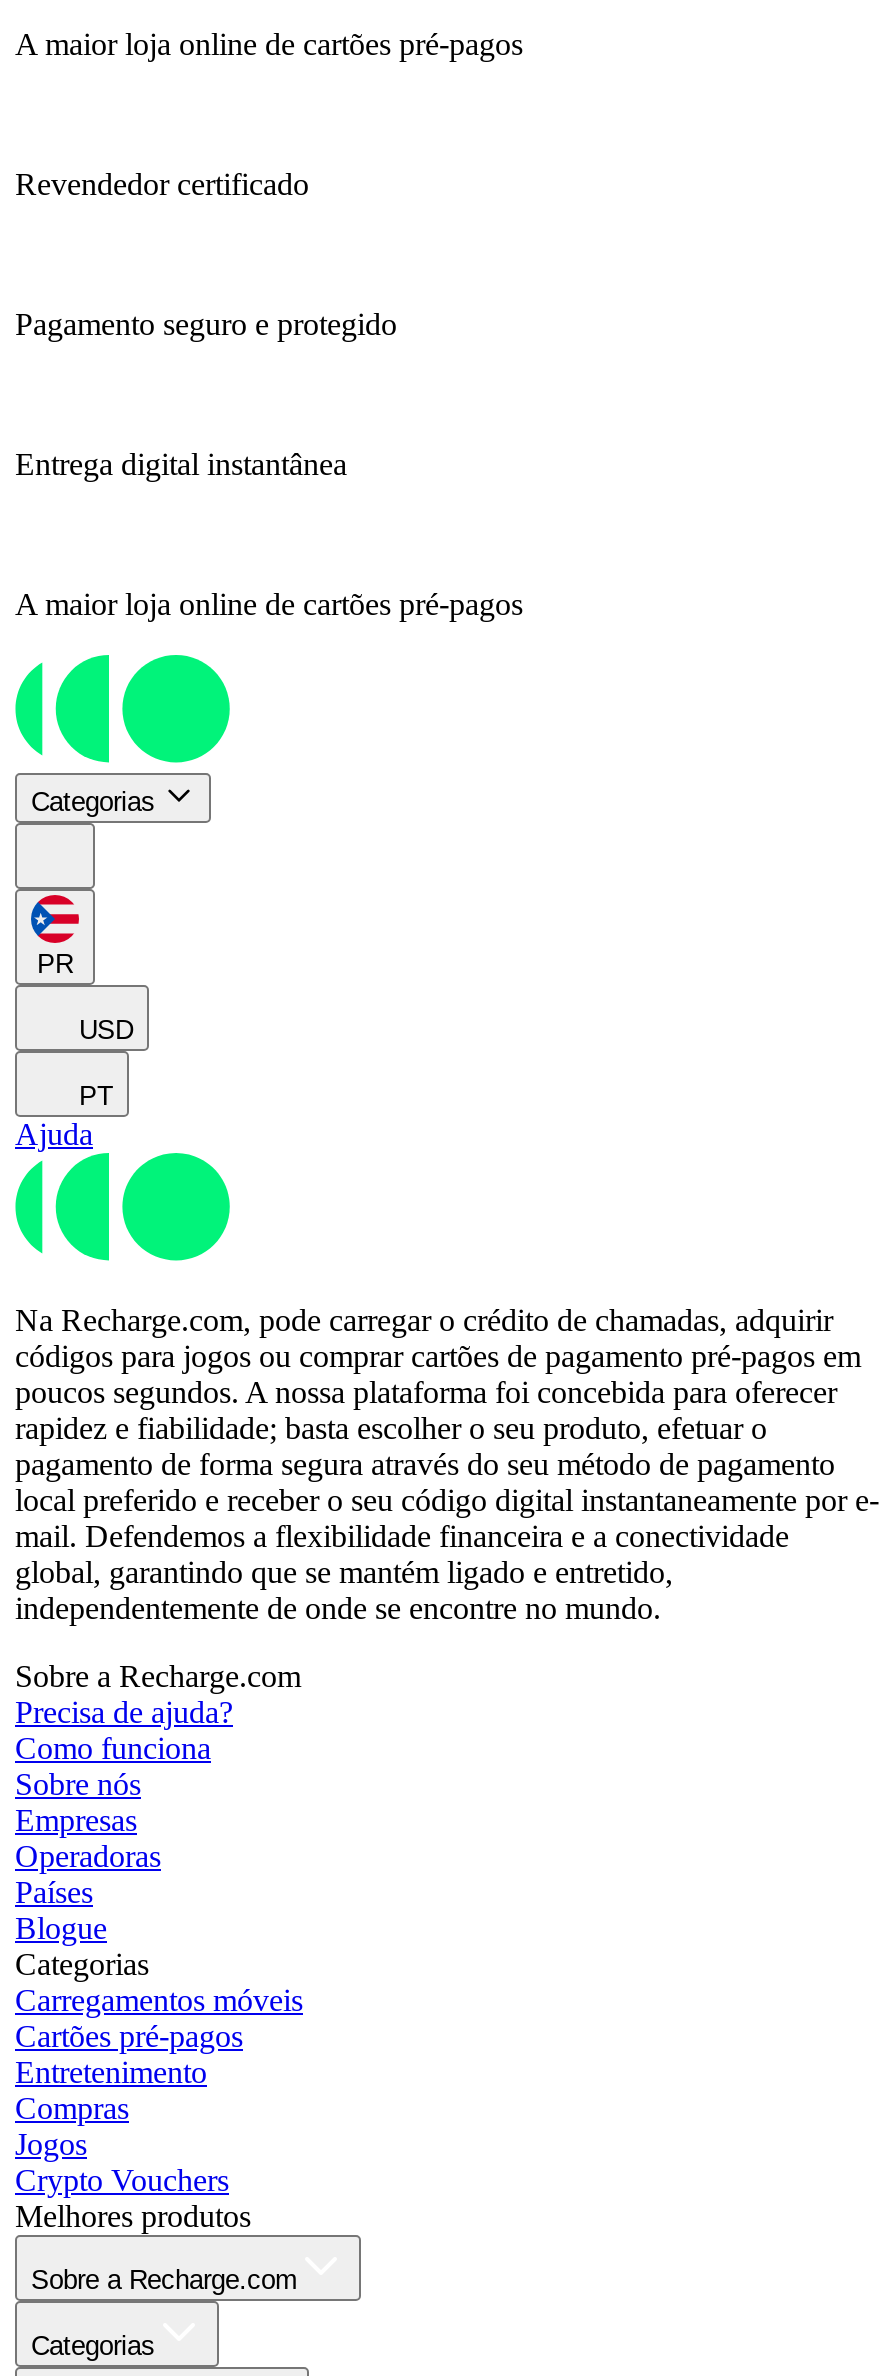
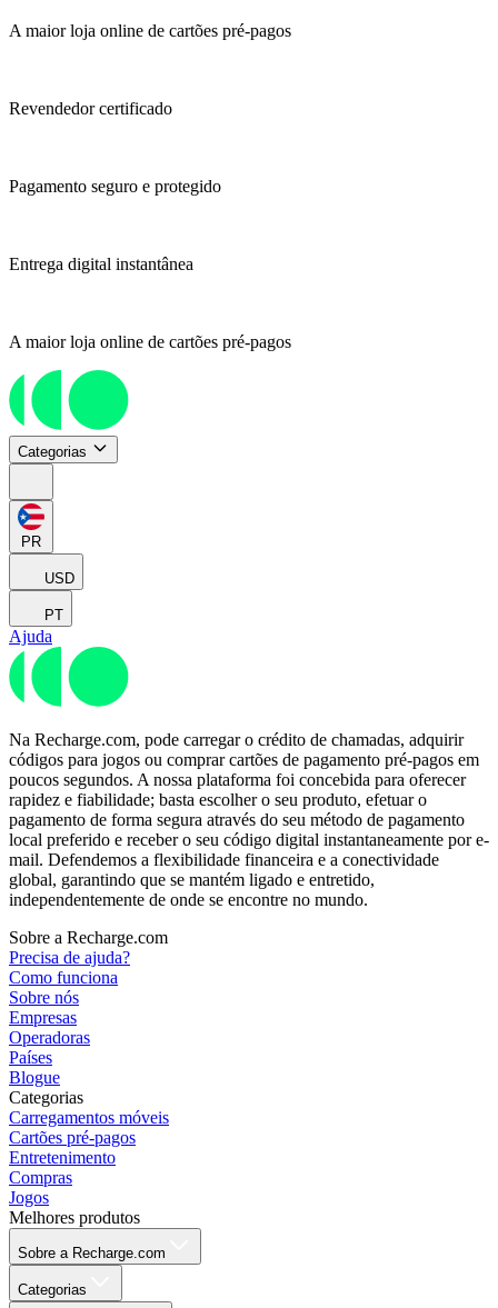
- Crypto Vouchers
